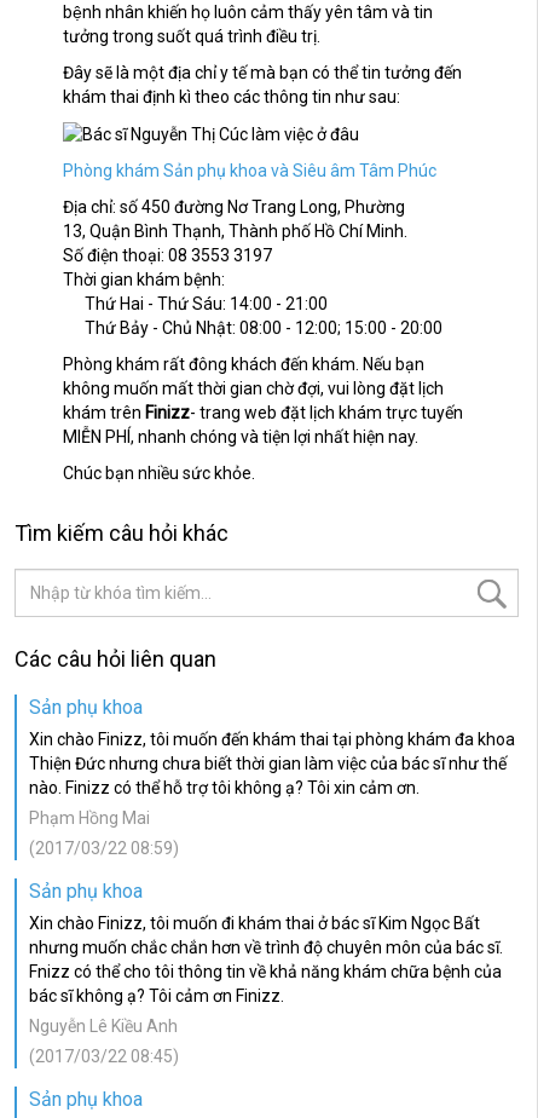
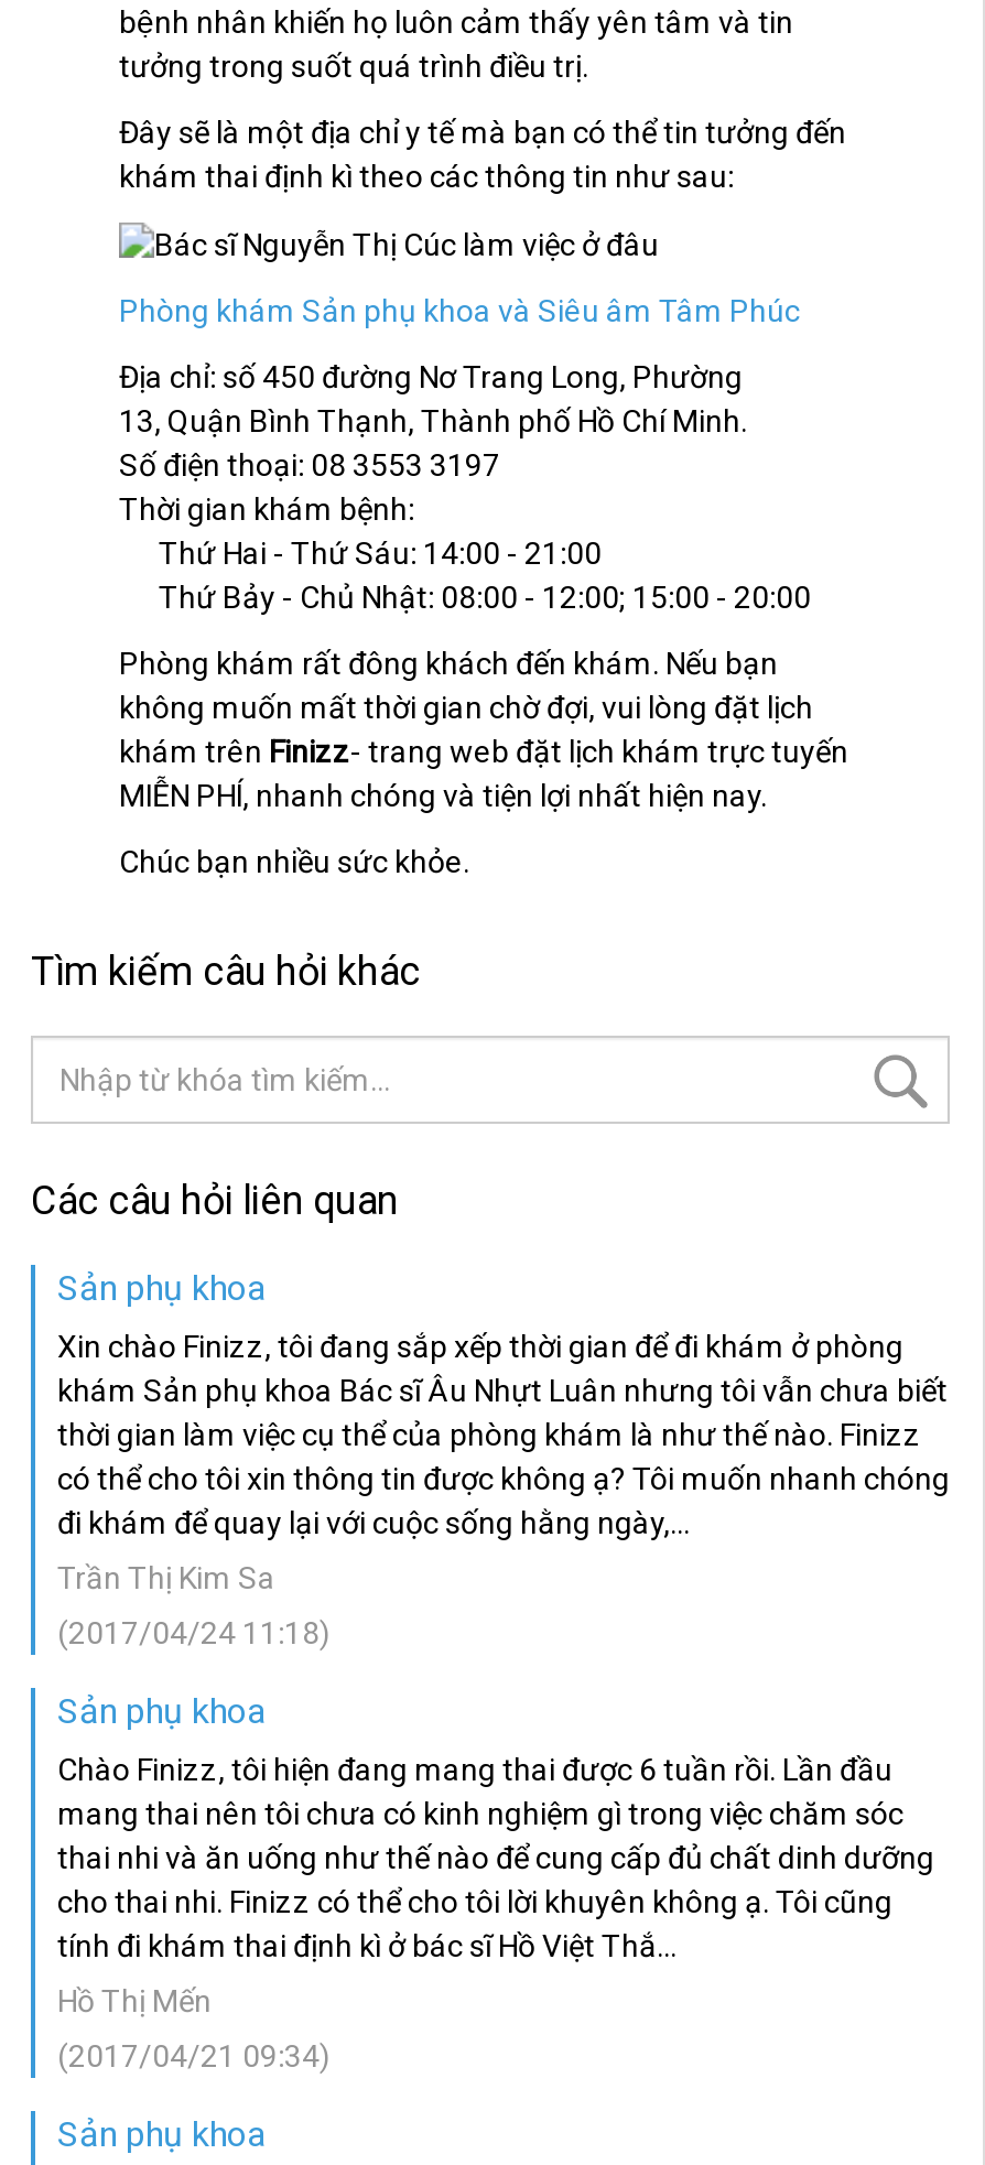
- Xin chào Finizz, tôi muốn đến khám thai tại phòng khám đa khoa
- Thiện Đức nhưng chưa biết thời gian làm việc của bác sĩ như thế
- nào. Finizz có thể hỗ trợ tôi không ạ? Tôi xin cảm ơn.
+ Xin chào Finizz, tôi đang sắp xếp thời gian để đi khám ở phòng
+ khám Sản phụ khoa Bác sĩ Âu Nhựt Luân nhưng tôi vẫn chưa biết
+ thời gian làm việc cụ thể của phòng khám là như thế nào. Finizz
+ có thể cho tôi xin thông tin được không ạ? Tôi muốn nhanh chóng
+ đi khám để quay lại với cuộc sống hằng ngày,...

- Phạm Hồng Mai
+ Trần Thị Kim Sa

- (2017/03/22 08:59)
+ (2017/04/24 11:18)

- Xin chào Finizz, tôi muốn đi khám thai ở bác sĩ Kim Ngọc Bất
- nhưng muốn chắc chắn hơn về trình độ chuyên môn của bác sĩ.
- Fnizz có thể cho tôi thông tin về khả năng khám chữa bệnh của
- bác sĩ không ạ? Tôi cảm ơn Finizz.
+ Chào Finizz, tôi hiện đang mang thai được 6 tuần rồi. Lần đầu
+ mang thai nên tôi chưa có kinh nghiệm gì trong việc chăm sóc
+ thai nhi và ăn uống như thế nào để cung cấp đủ chất dinh dưỡng
+ cho thai nhi. Finizz có thể cho tôi lời khuyên không ạ. Tôi cũng
+ tính đi khám thai định kì ở bác sĩ Hồ Việt Thắ...

- Nguyễn Lê Kiều Anh
+ Hồ Thị Mến

- (2017/03/22 08:45)
+ (2017/04/21 09:34)
